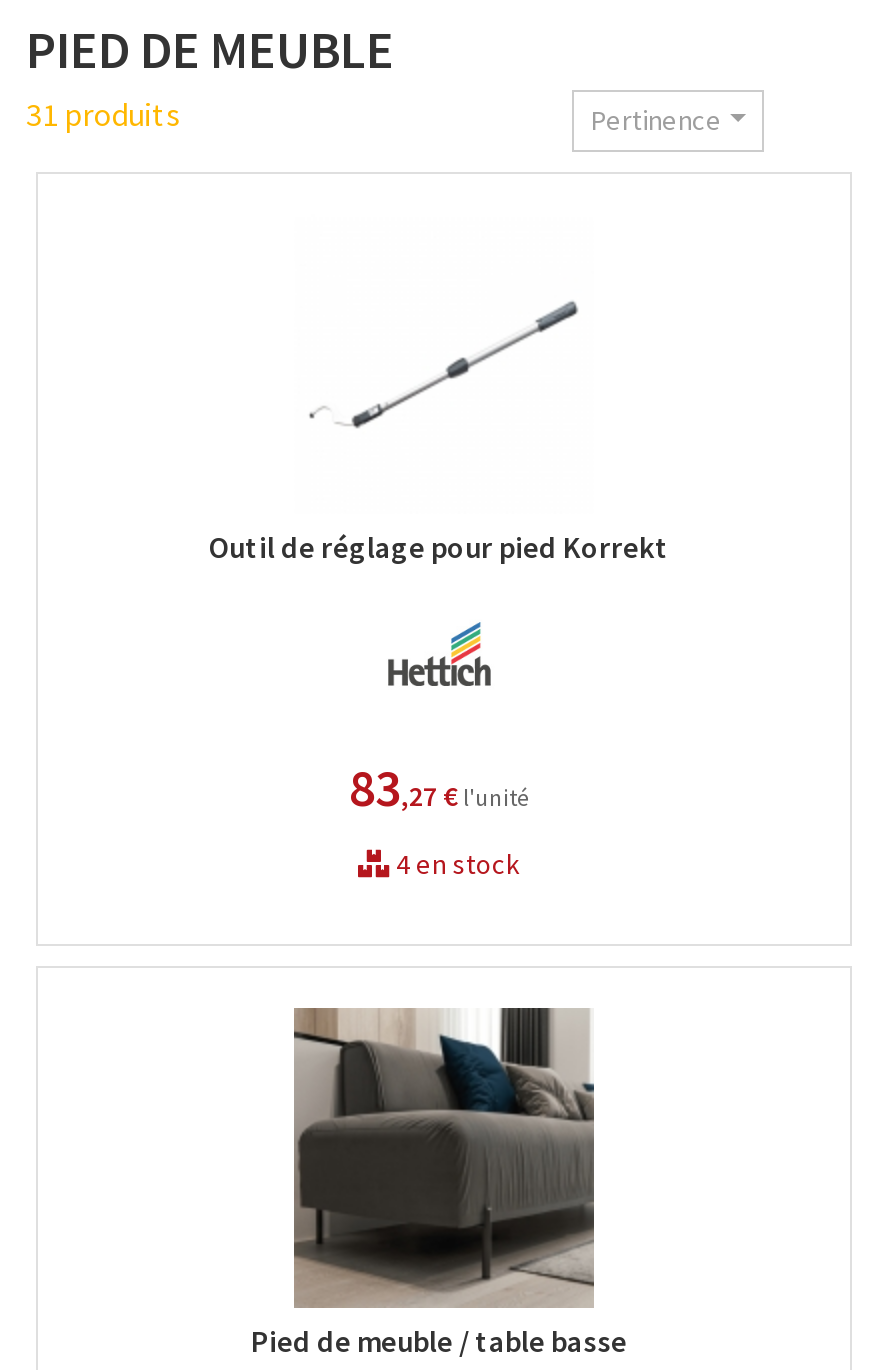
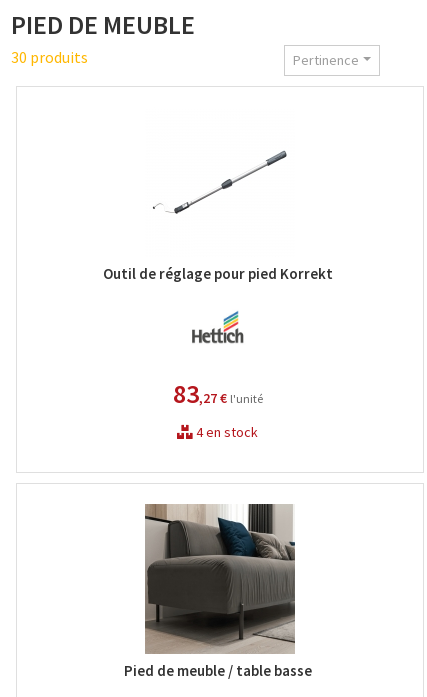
- 31 produits
+ 30 produits
